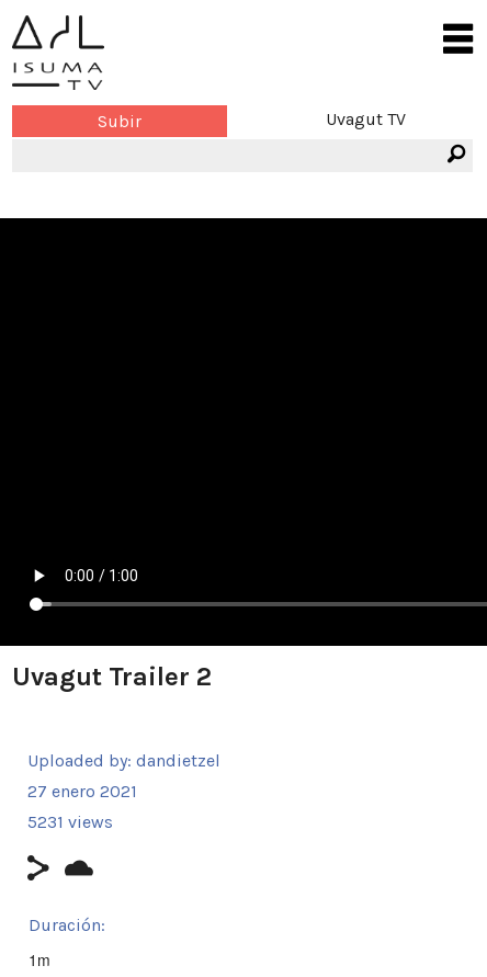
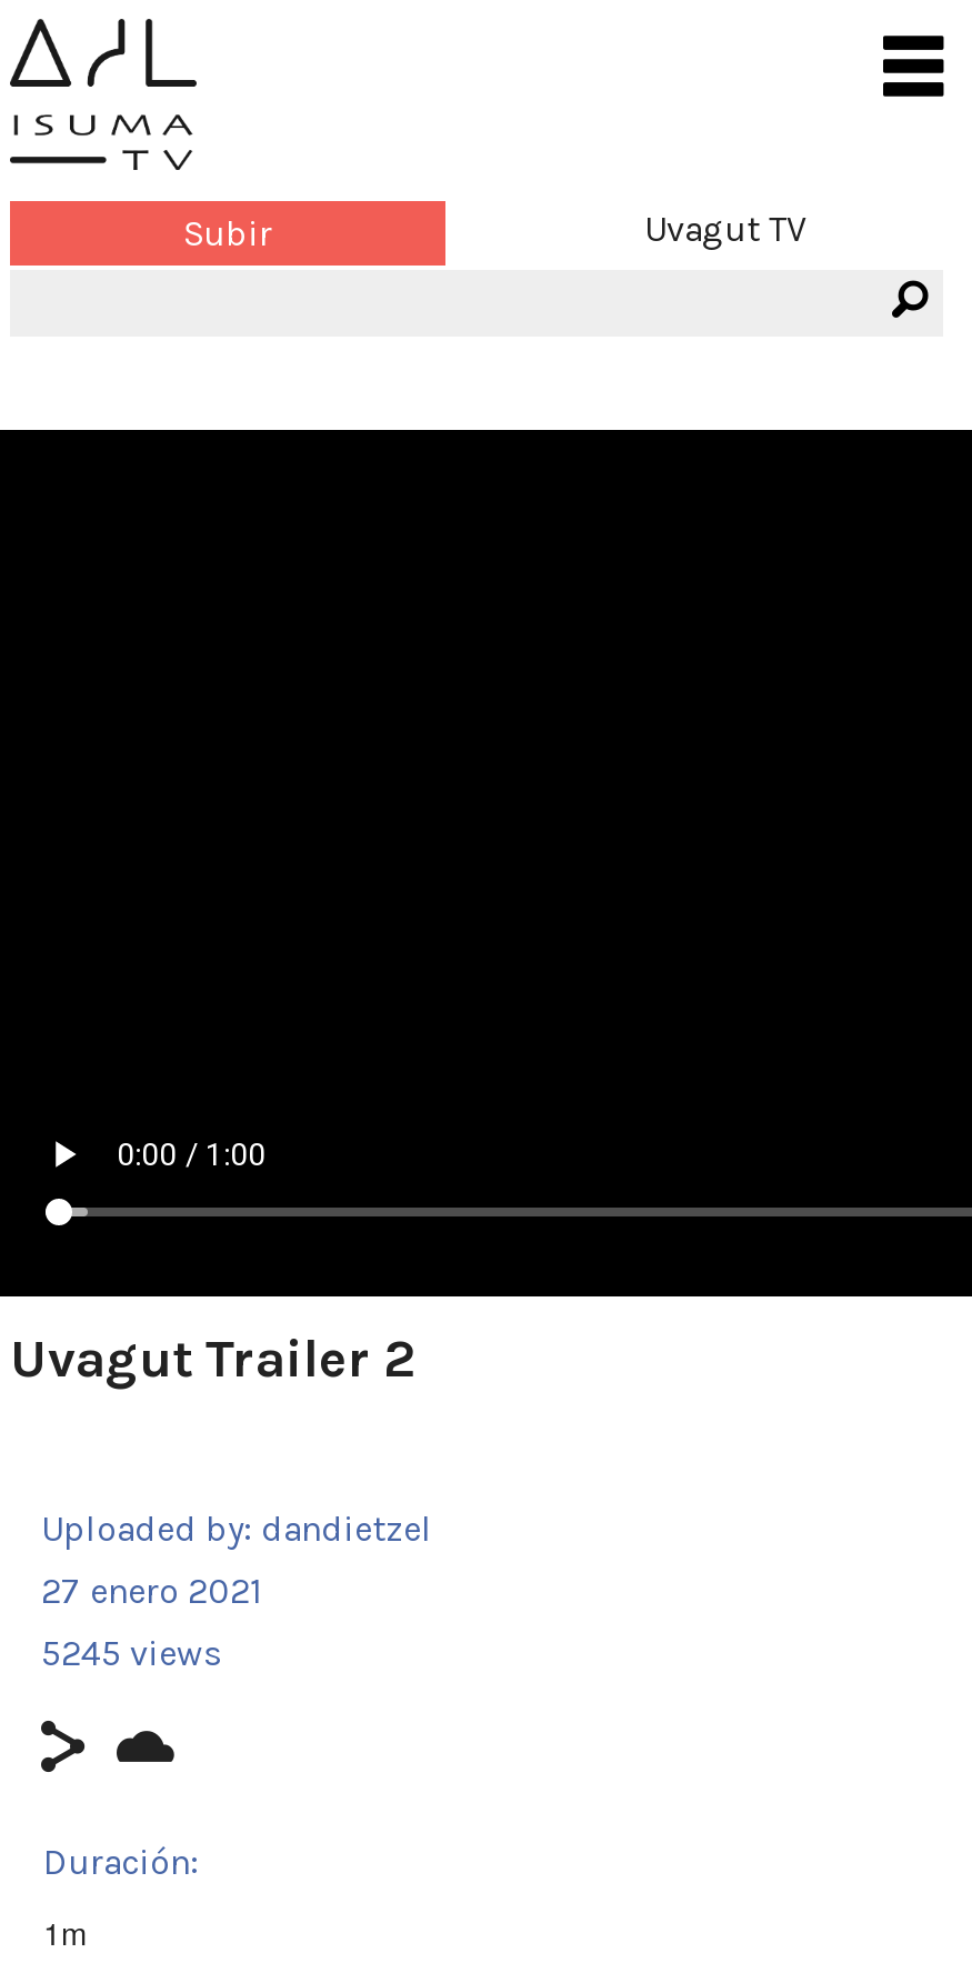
- 5231 views
+ 5245 views
